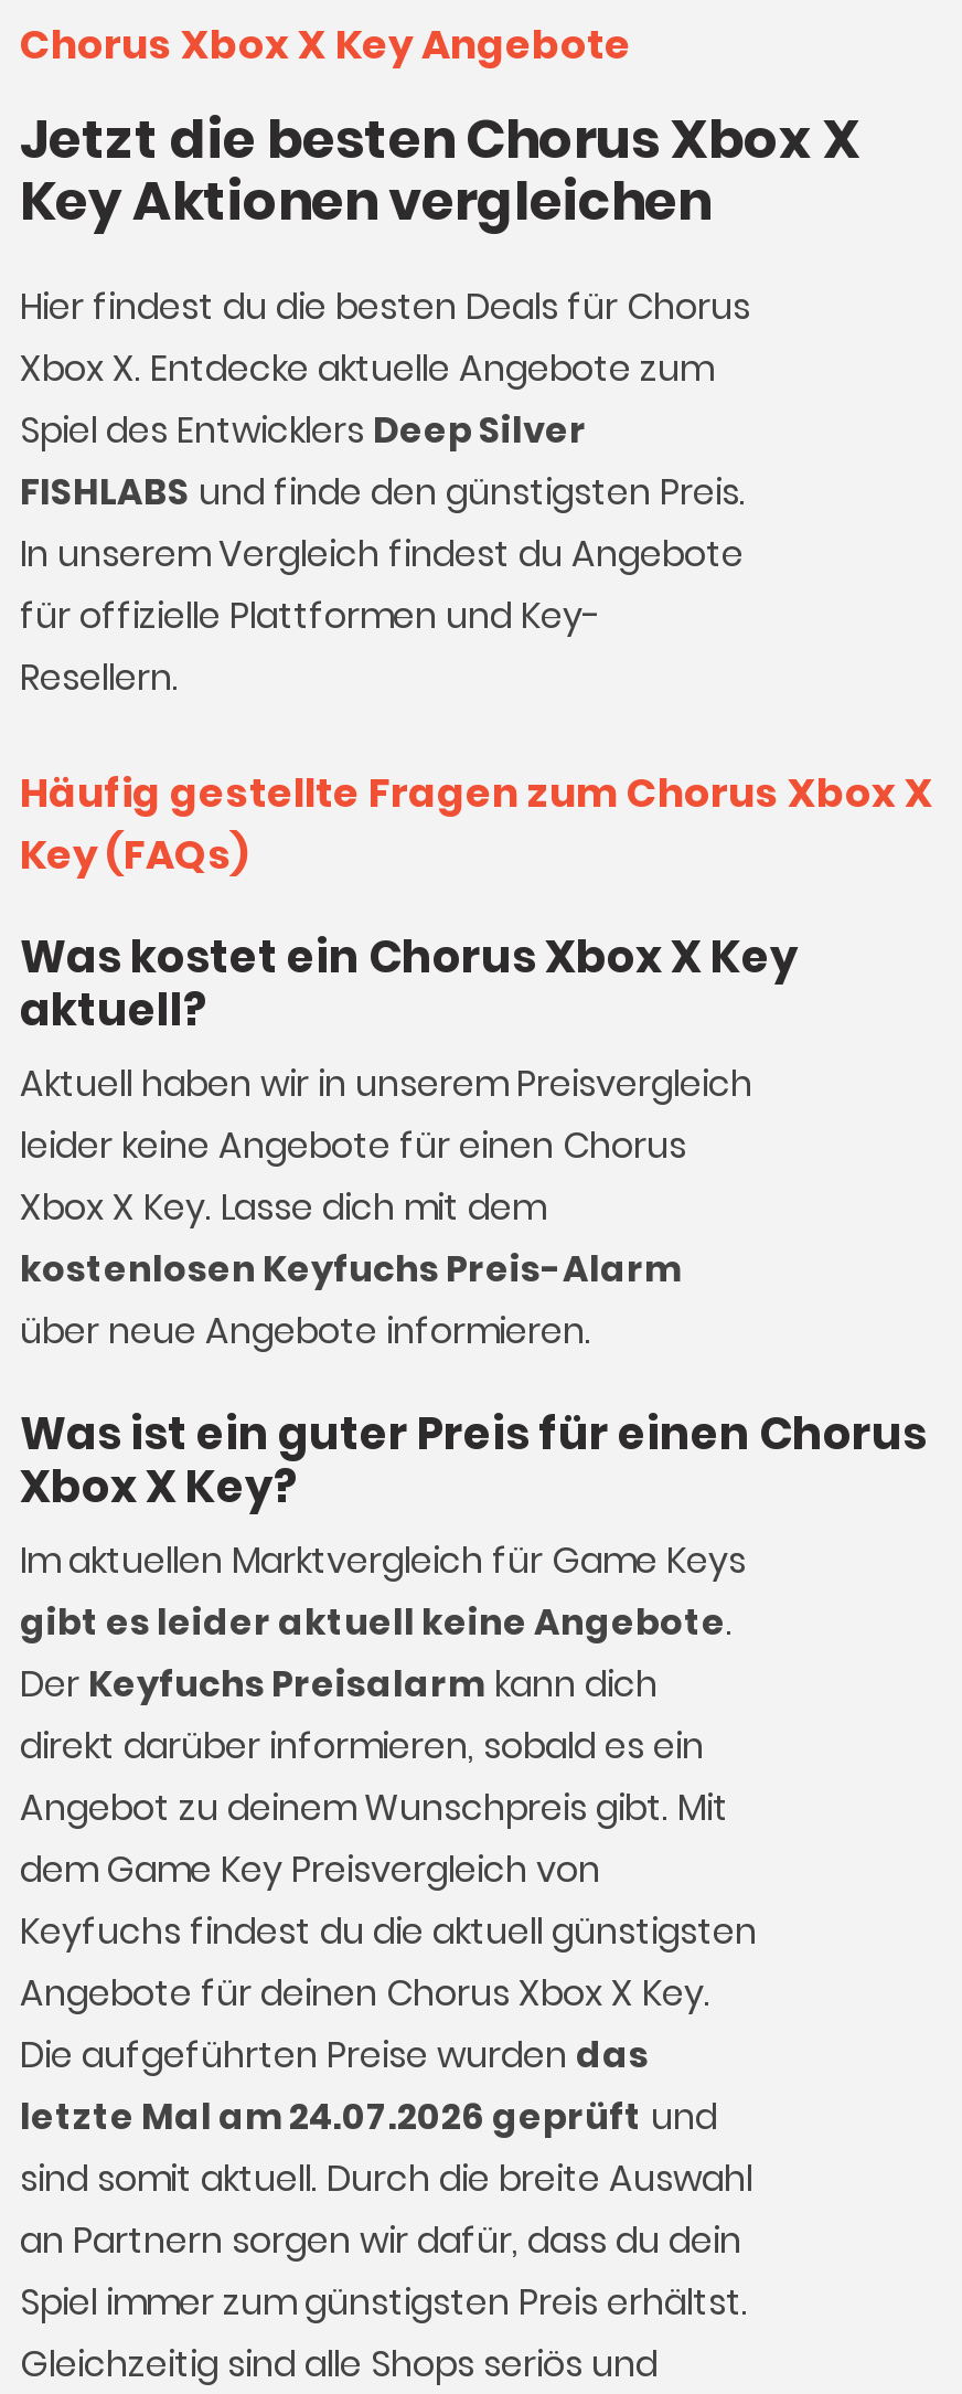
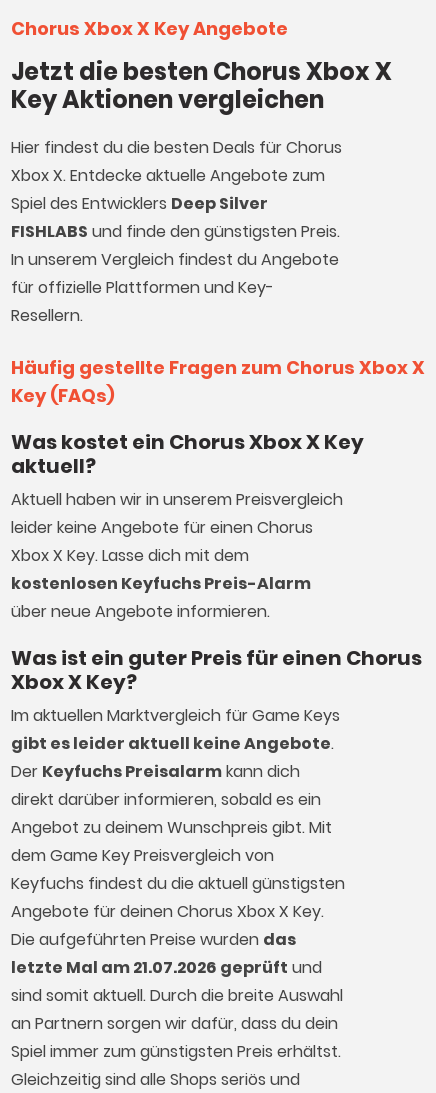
- letzte Mal am 24.07.2026 geprüft und
+ letzte Mal am 21.07.2026 geprüft und
